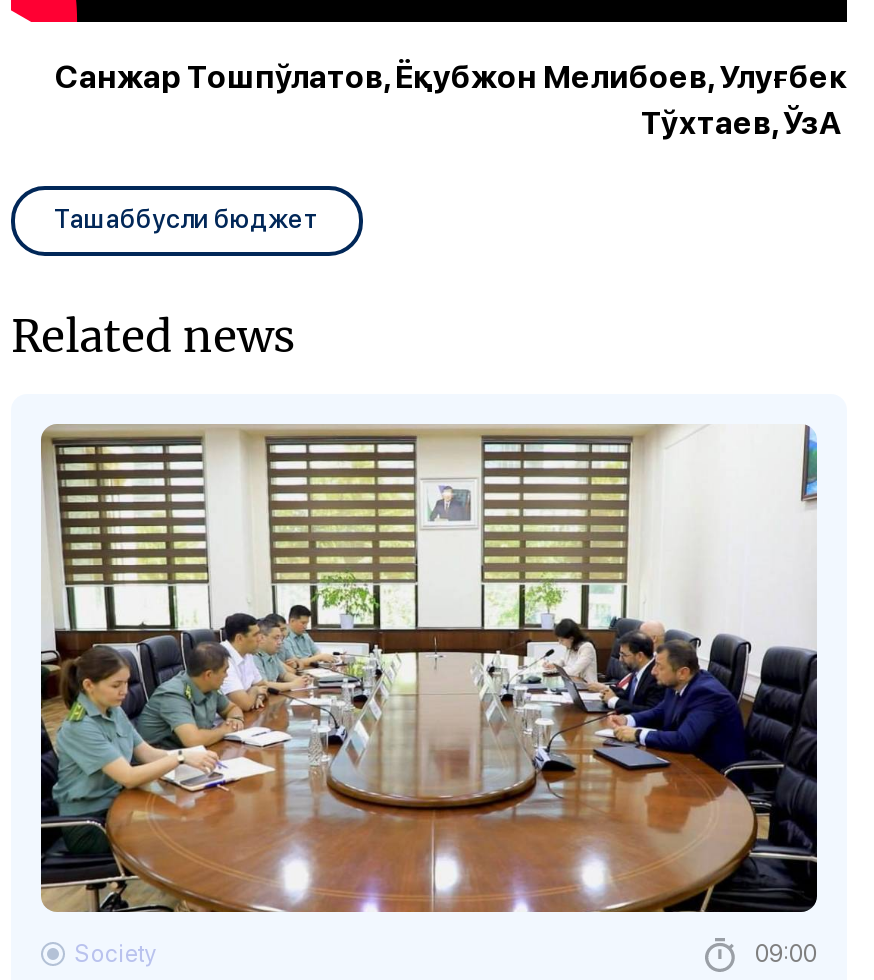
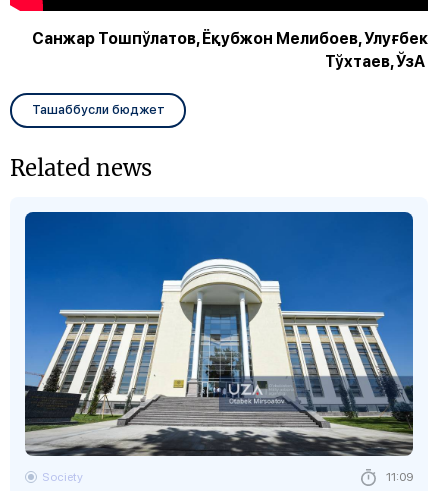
- [image]
- 09:00
+ [image]
+ 11:09
